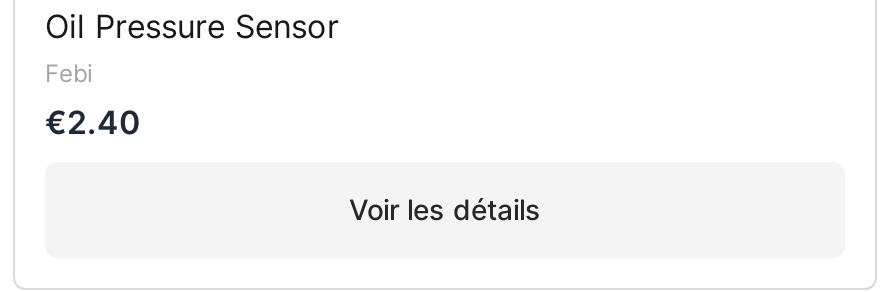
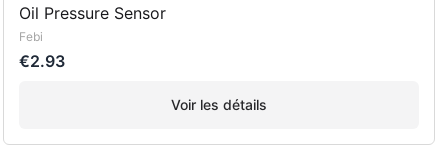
- €2.40
+ €2.93
